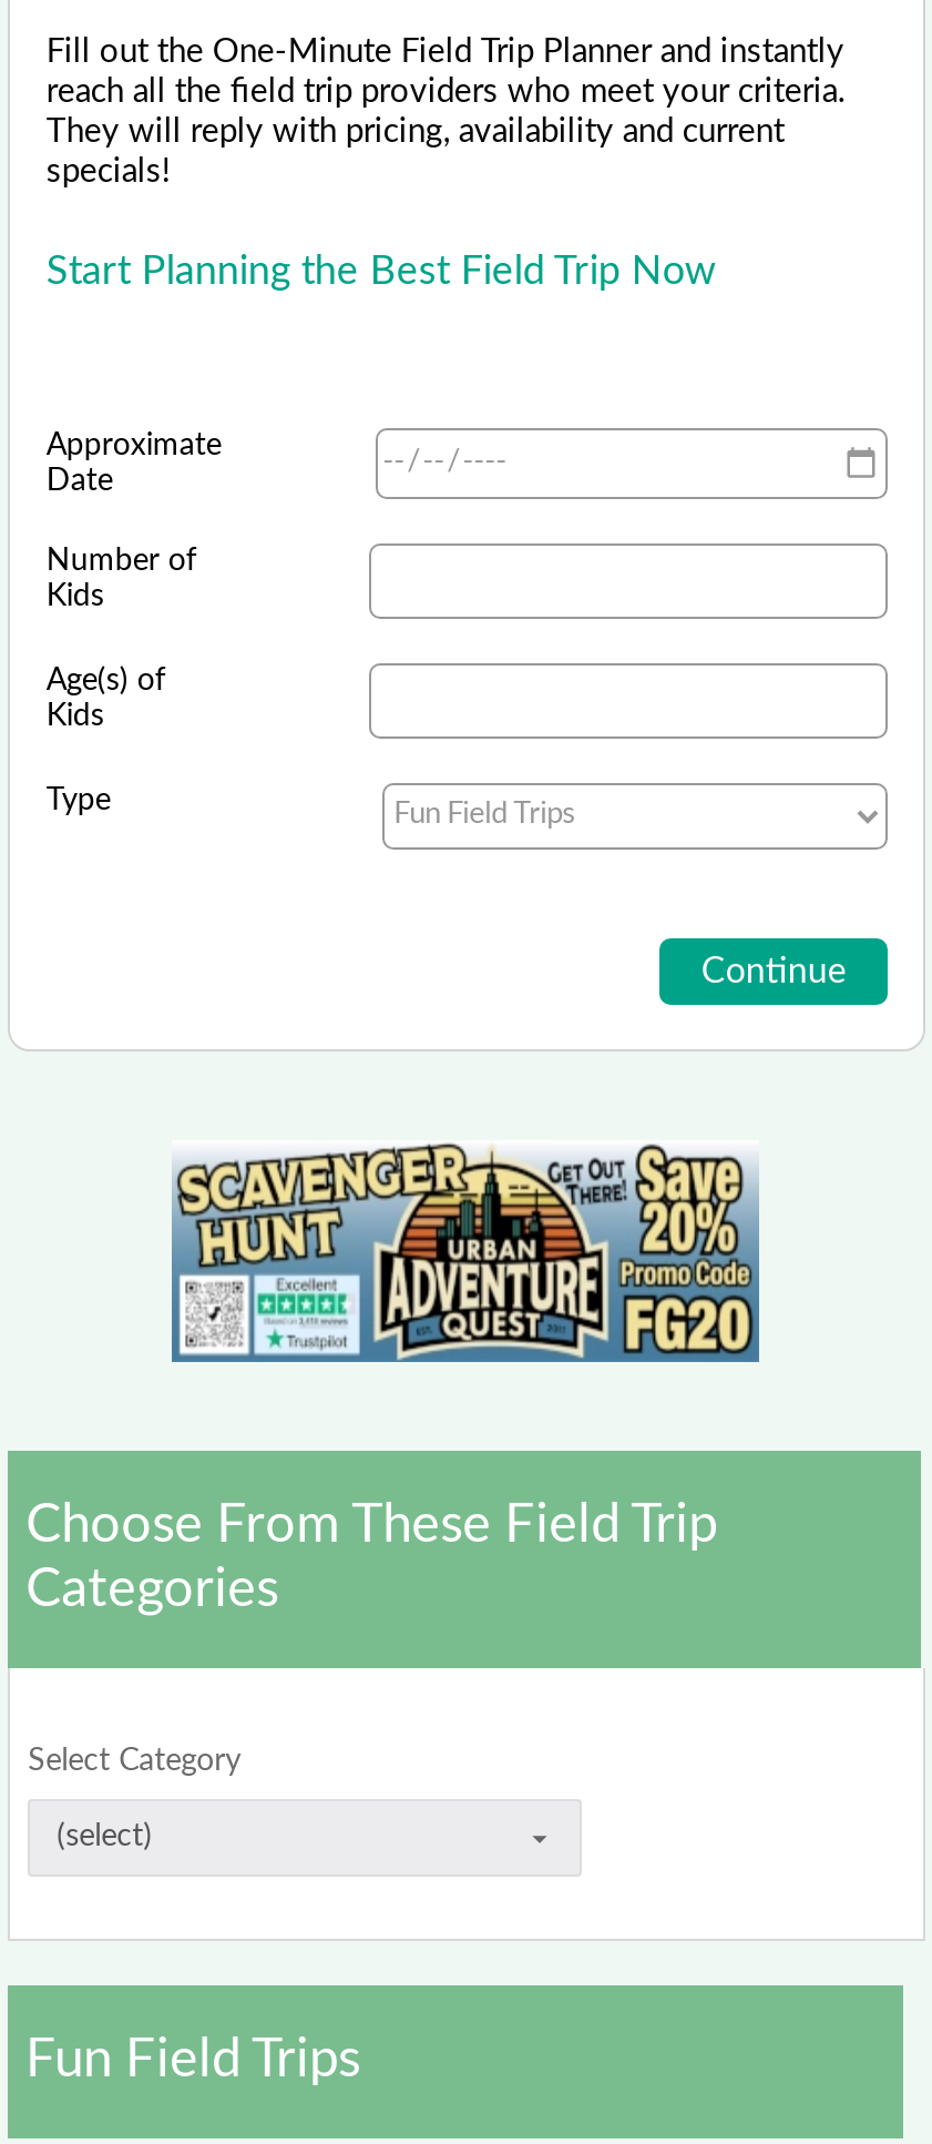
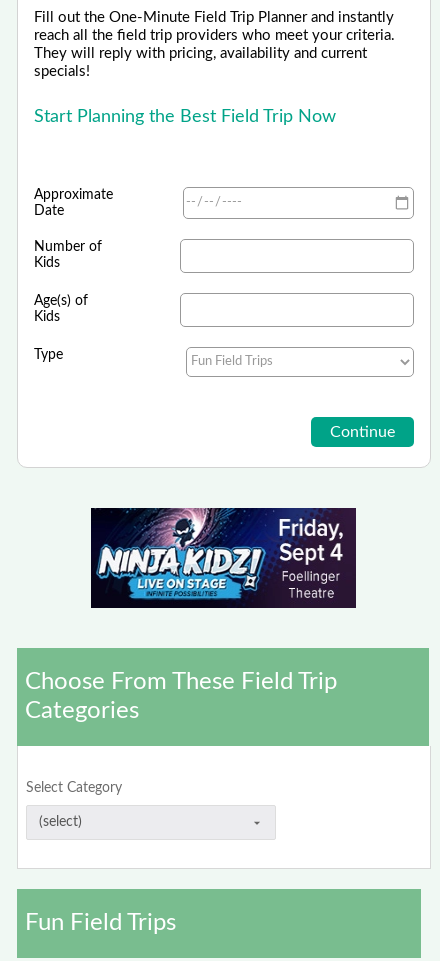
- [image]
+ [image]
